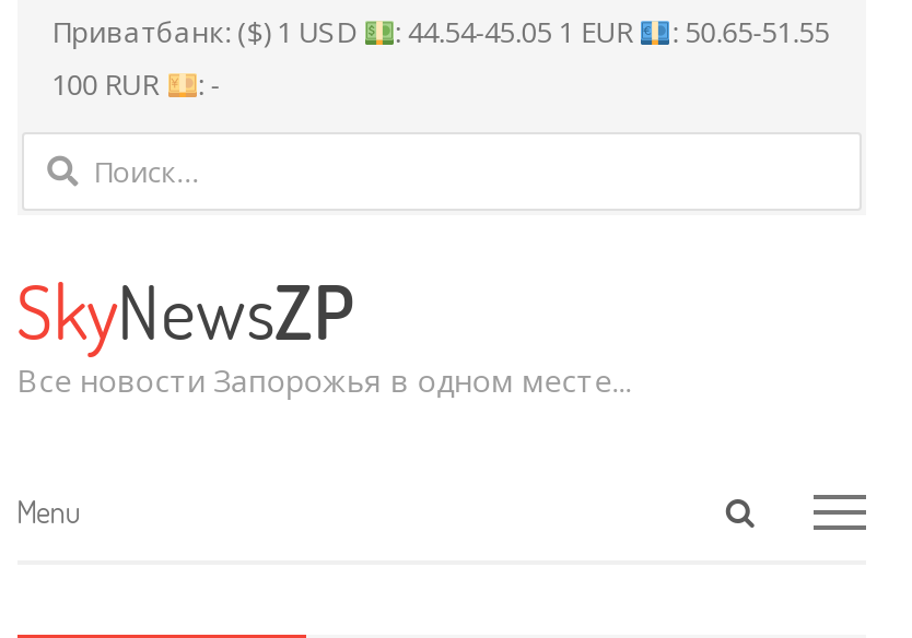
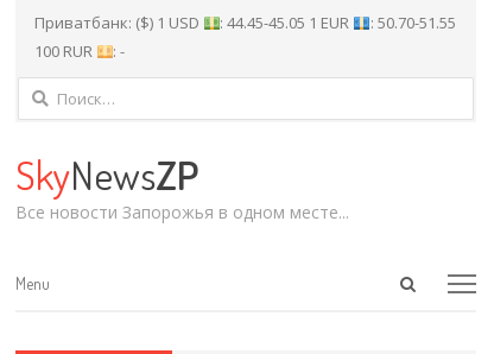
- : 44.54-45.05 1 EUR
+ : 44.45-45.05 1 EUR

- : 50.65-51.55
+ : 50.70-51.55
